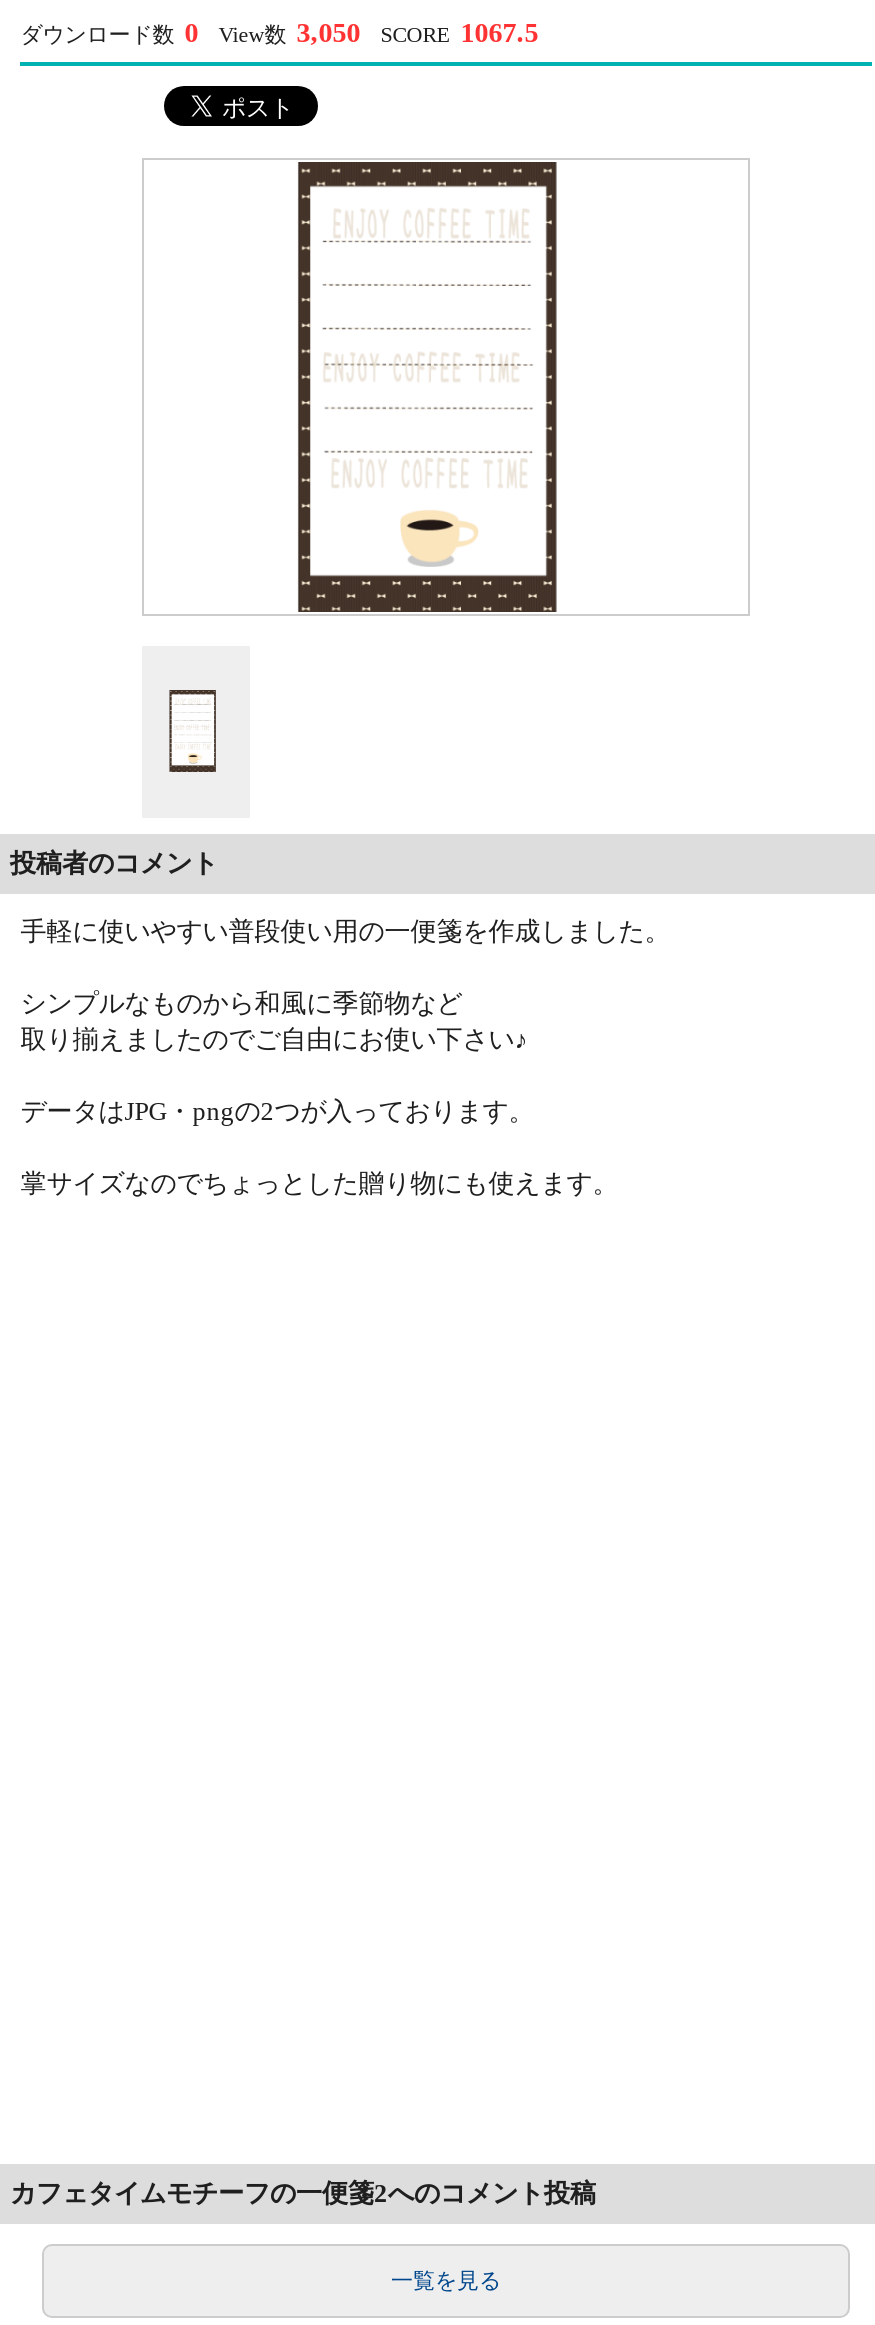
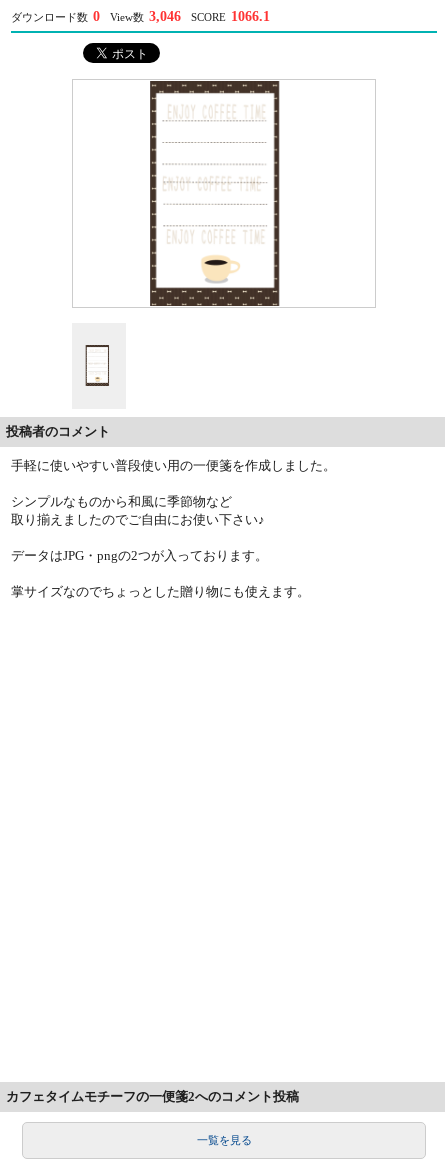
- View数 3,050
+ View数 3,046

- SCORE 1067.5
+ SCORE 1066.1
